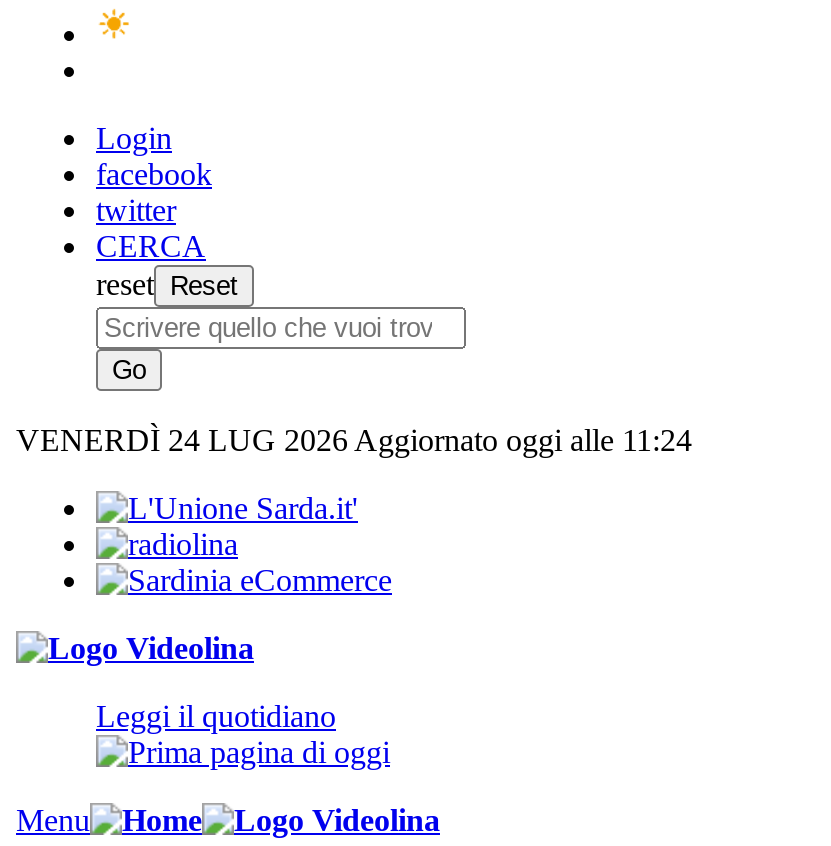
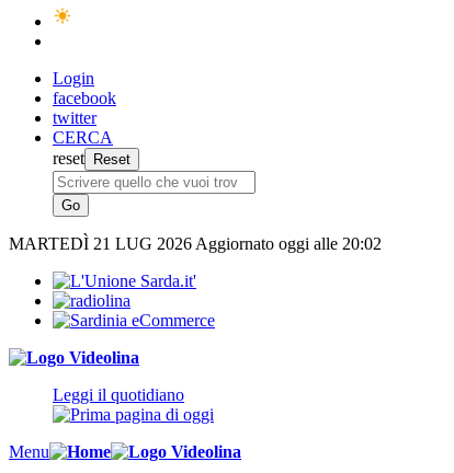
- VENERDÌ 24 LUG 2026 Aggiornato oggi alle 11:24
+ MARTEDÌ 21 LUG 2026 Aggiornato oggi alle 20:02
